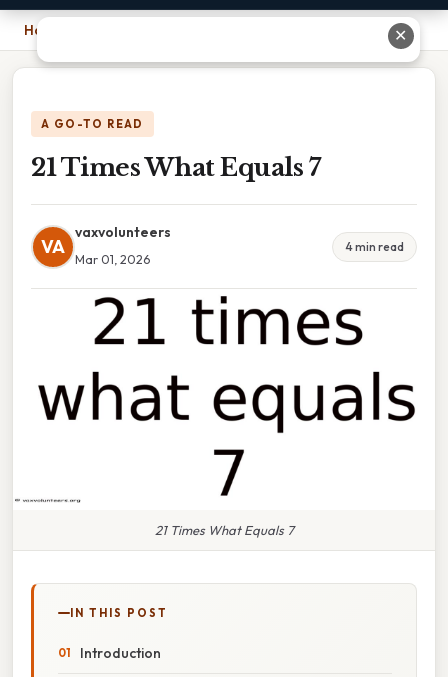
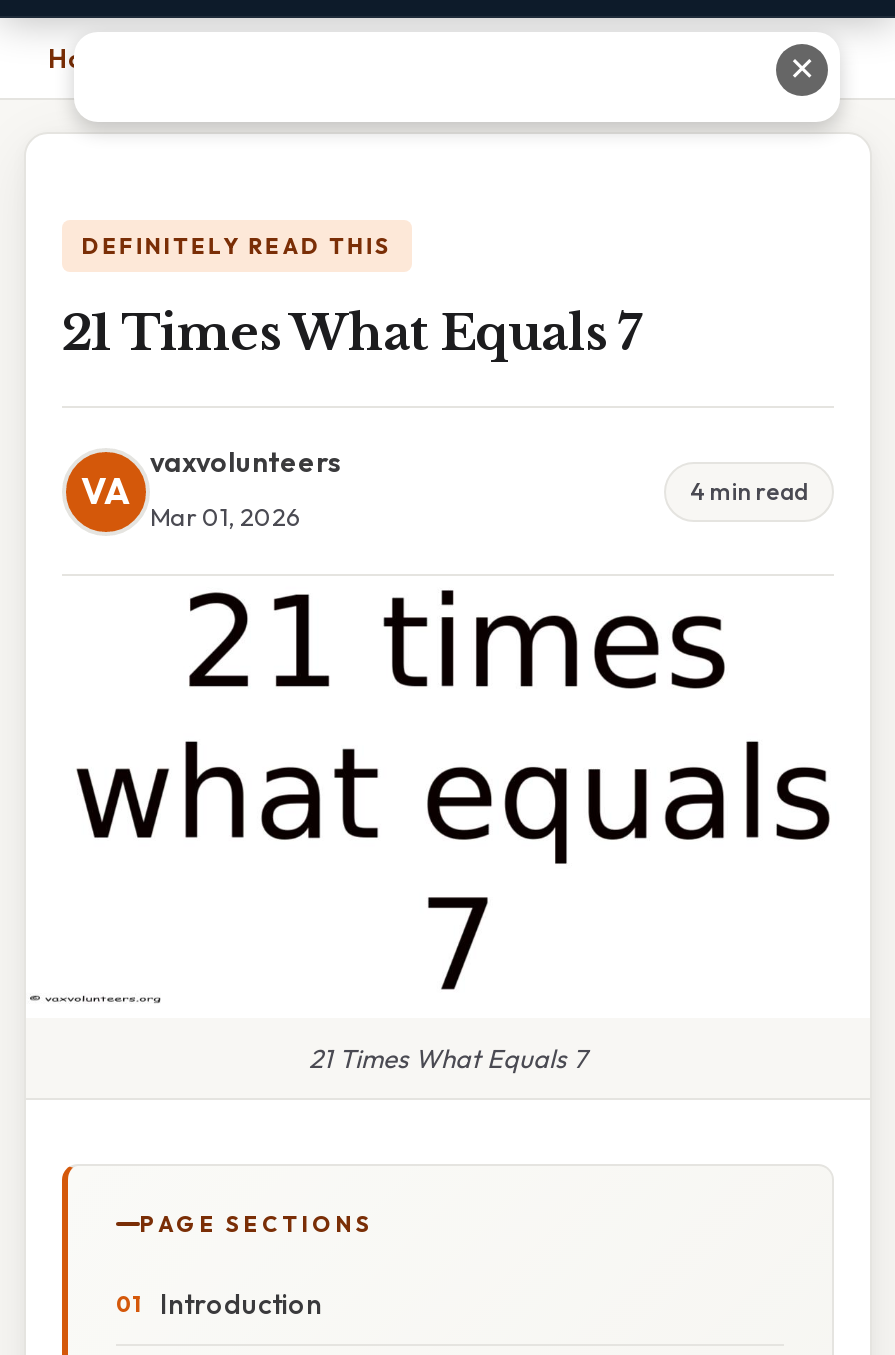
- A GO-TO READ
+ DEFINITELY READ THIS

- IN THIS POST
+ PAGE SECTIONS
